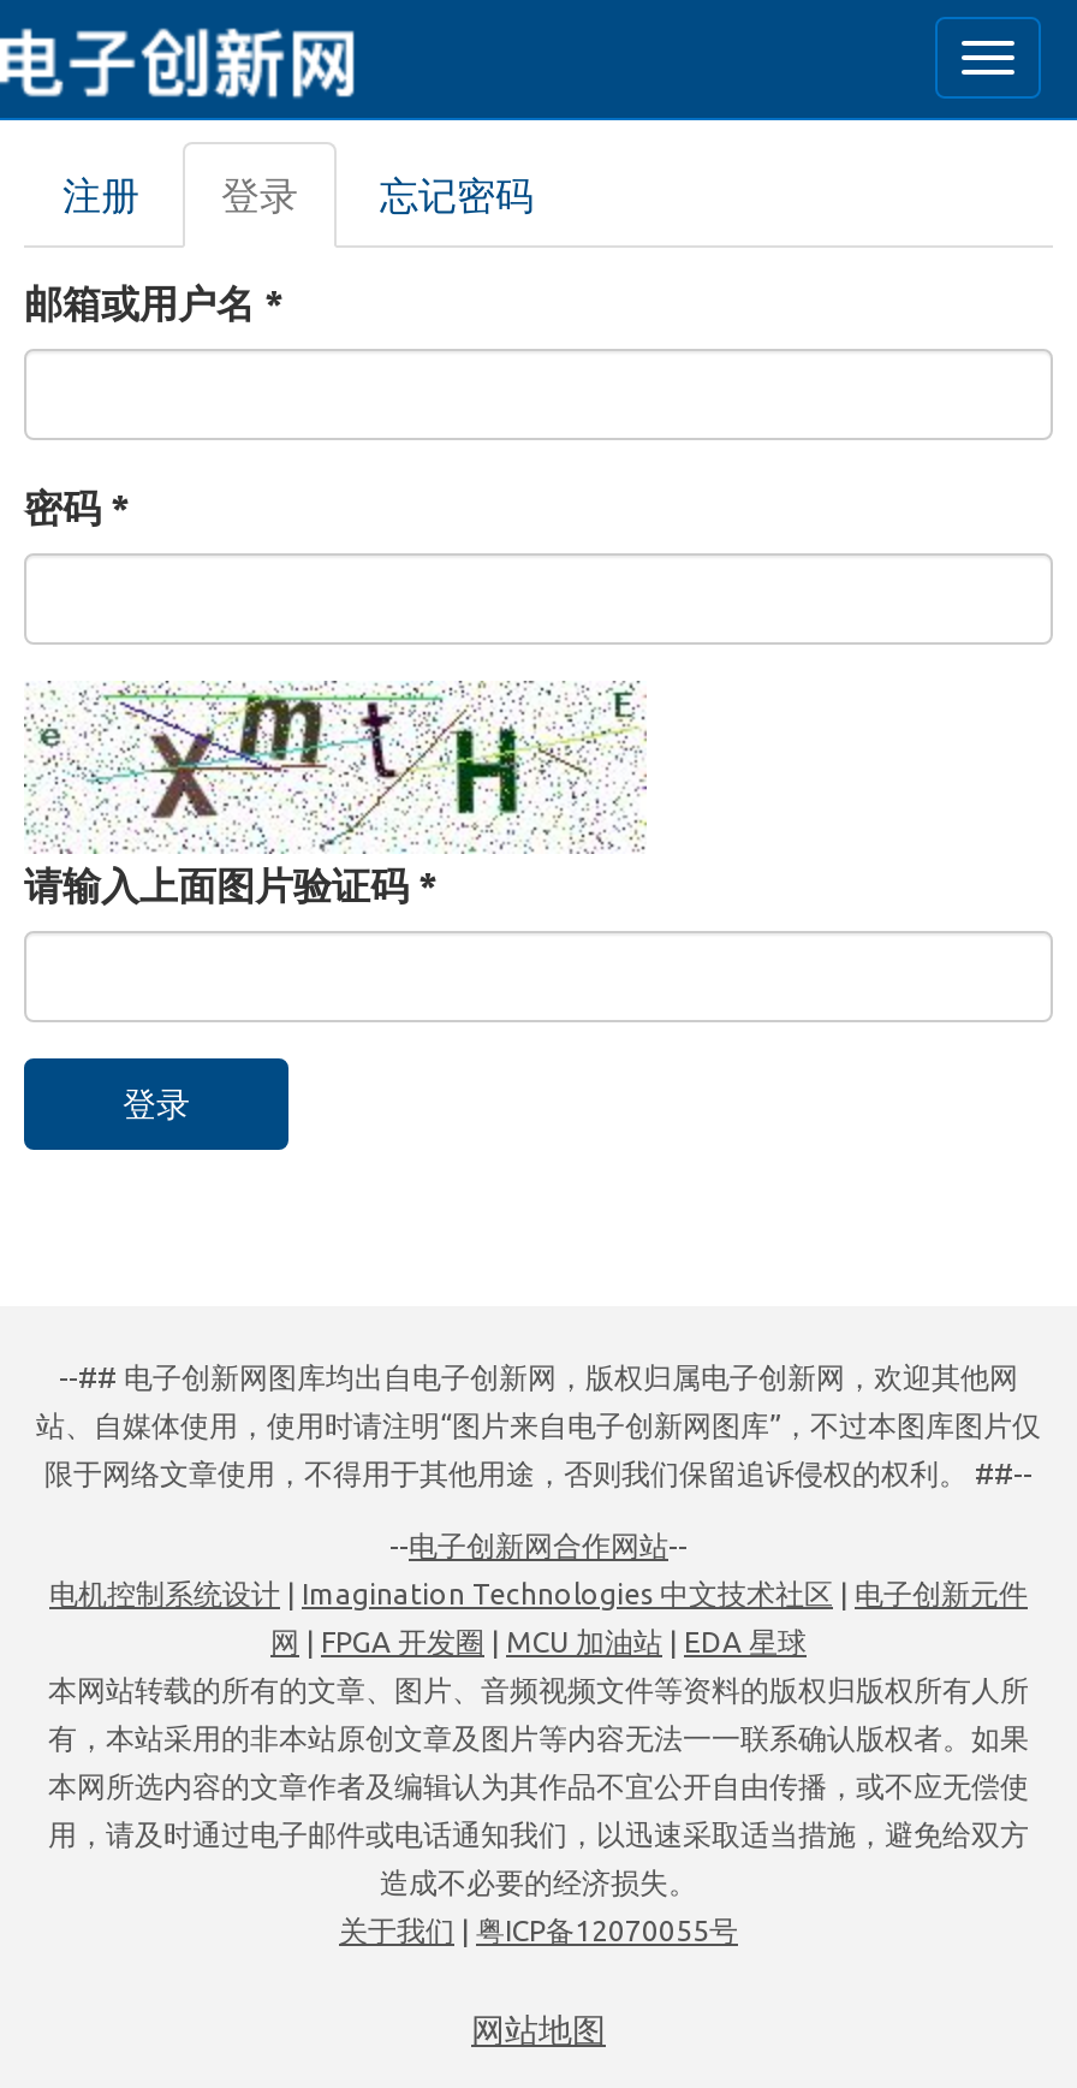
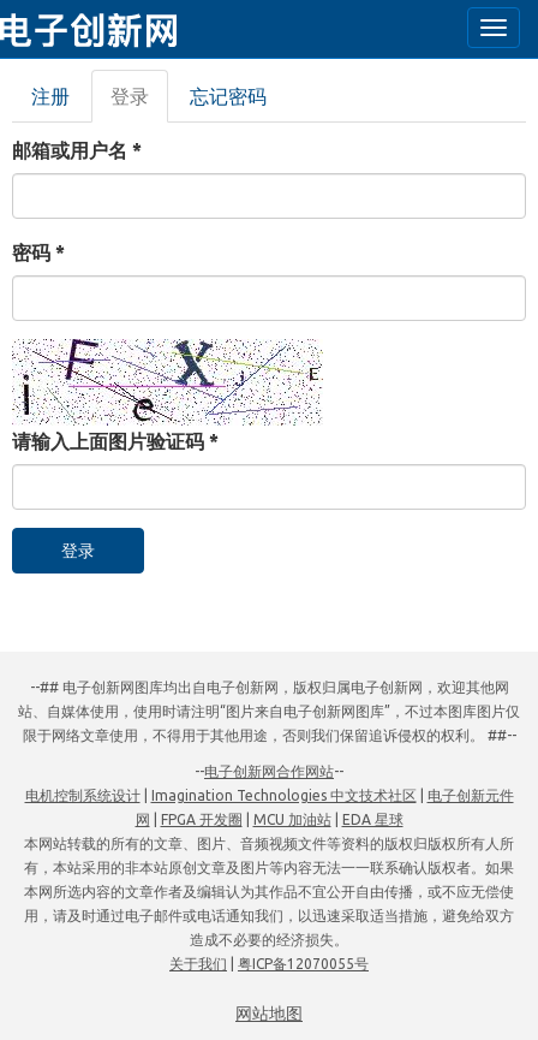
- [image]
+ [image]
